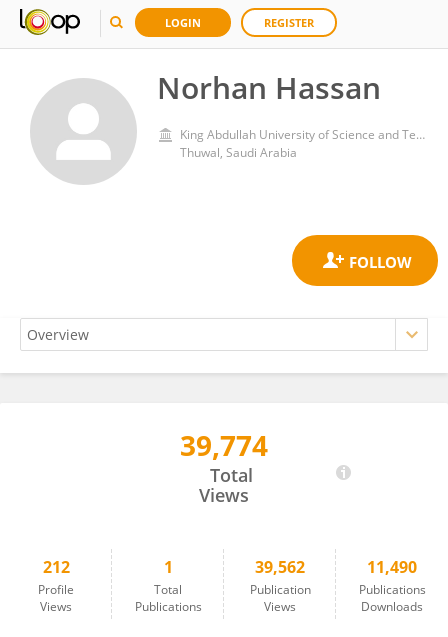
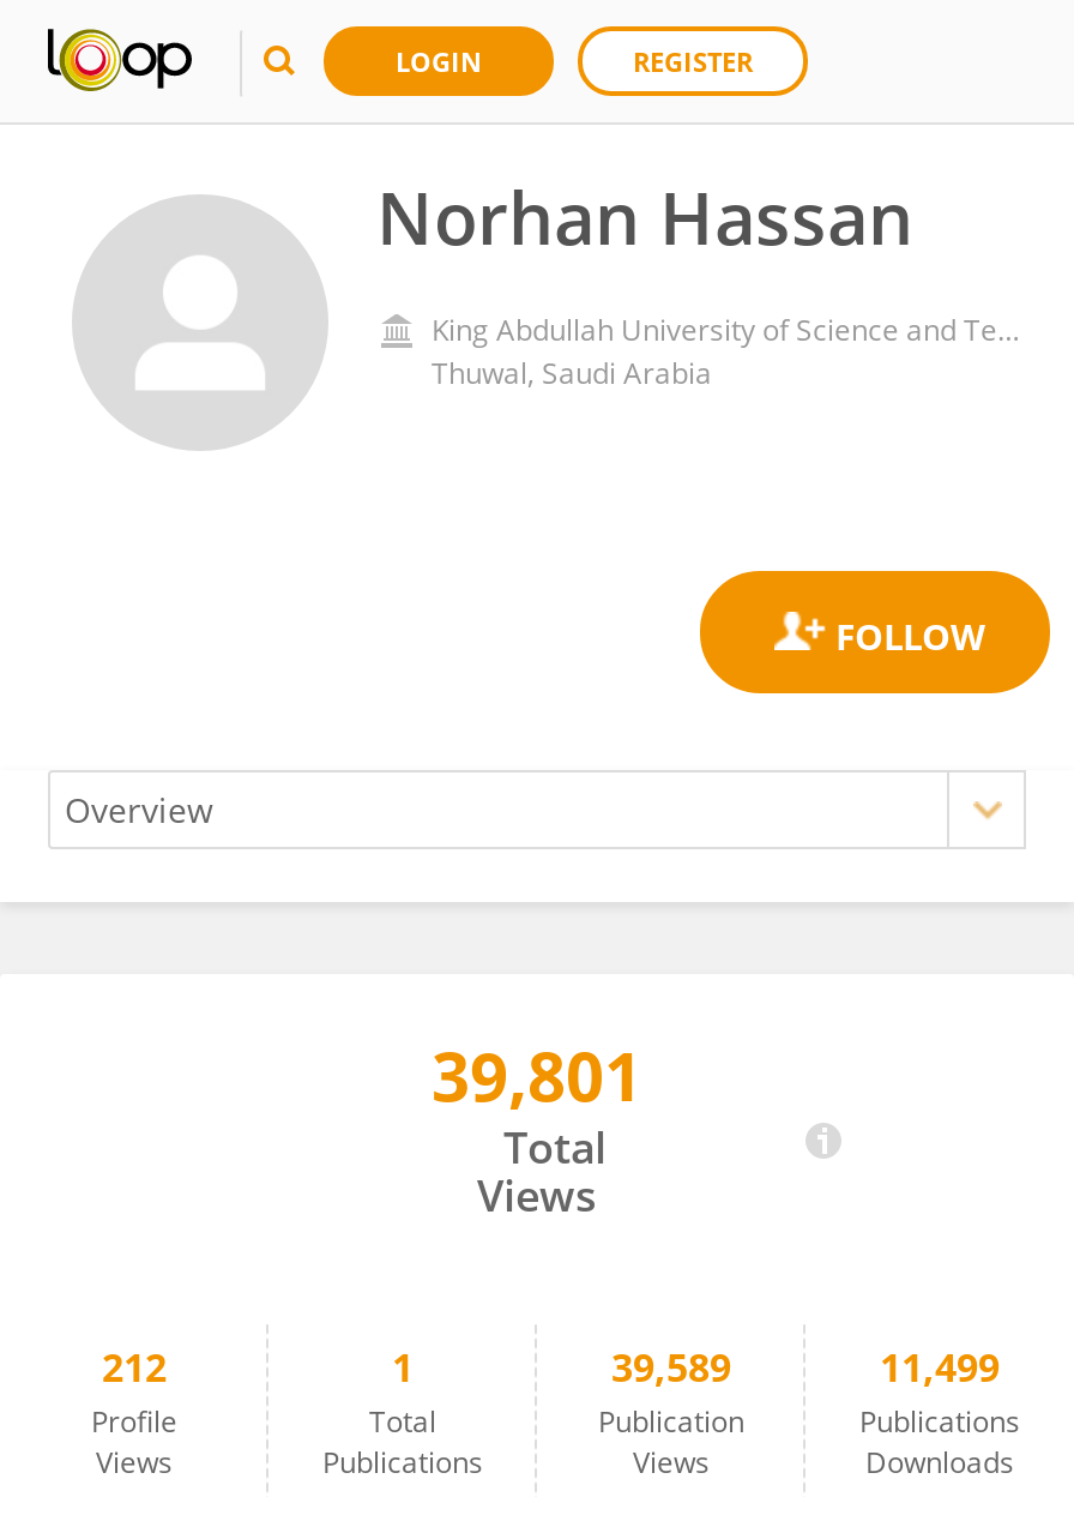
- 39,774
+ 39,801

- 39,562
+ 39,589

- 11,490
+ 11,499
